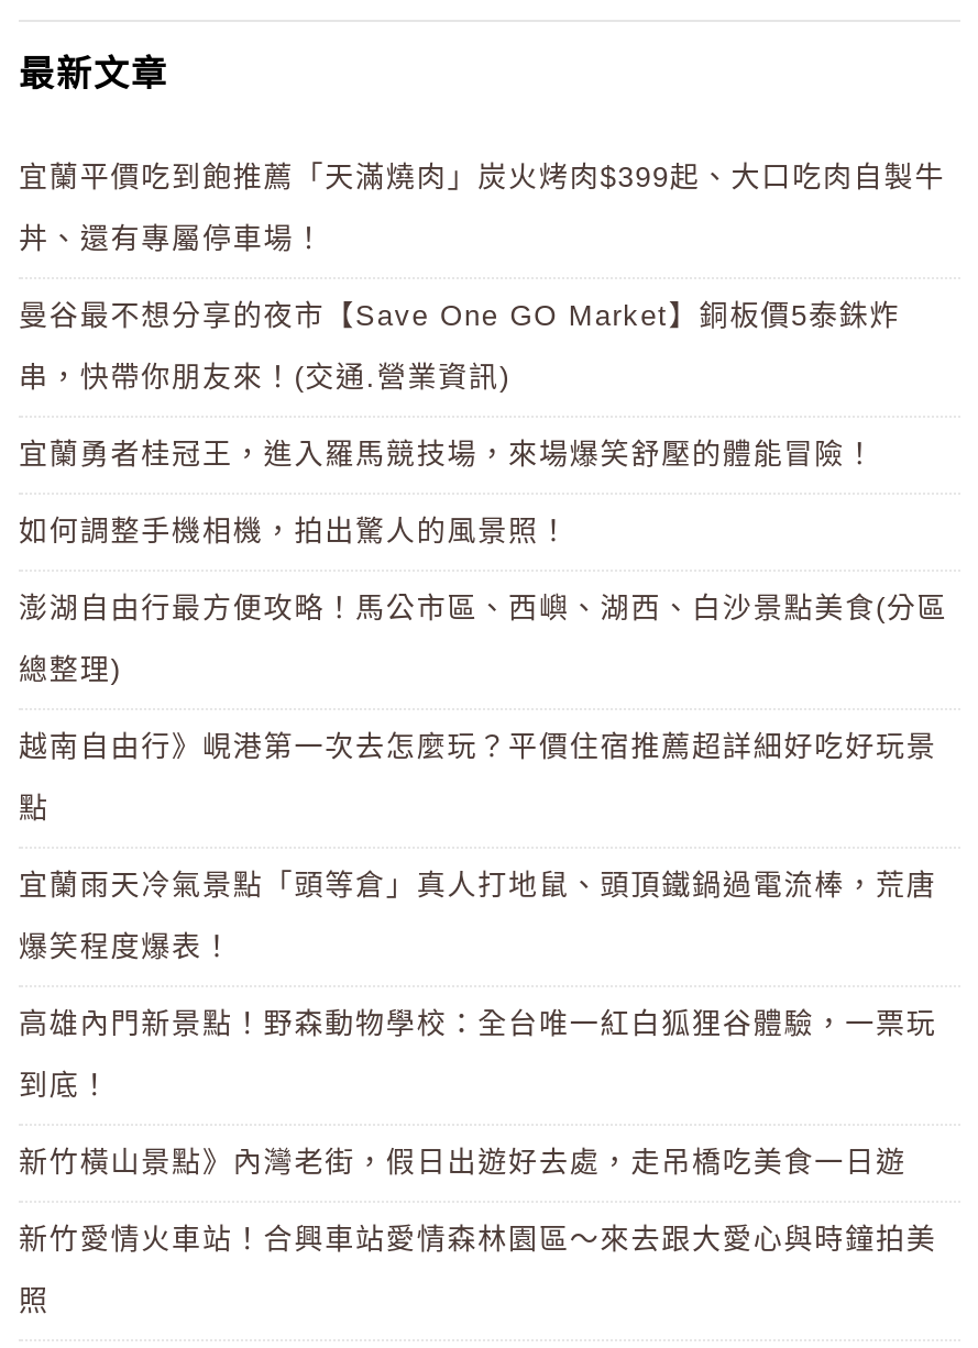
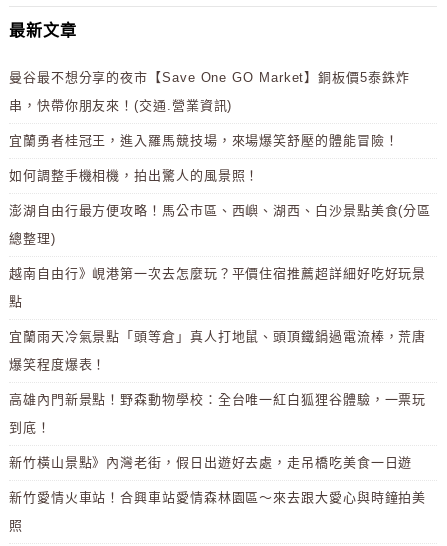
- 宜蘭平價吃到飽推薦「天滿燒肉」炭火烤肉$399起、大口吃肉自製牛
- 丼、還有專屬停車場！
